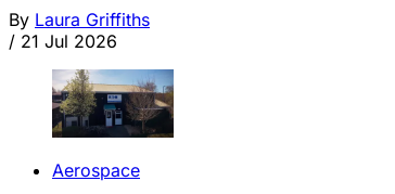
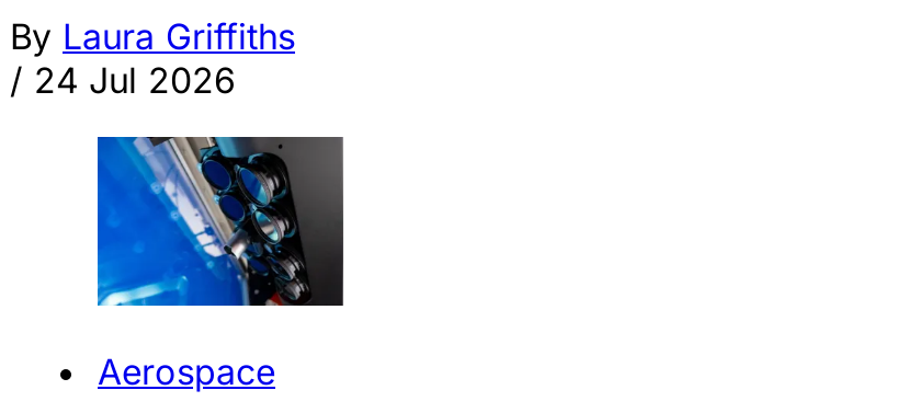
- / 21 Jul 2026
+ / 24 Jul 2026

- [image]
+ [image]
